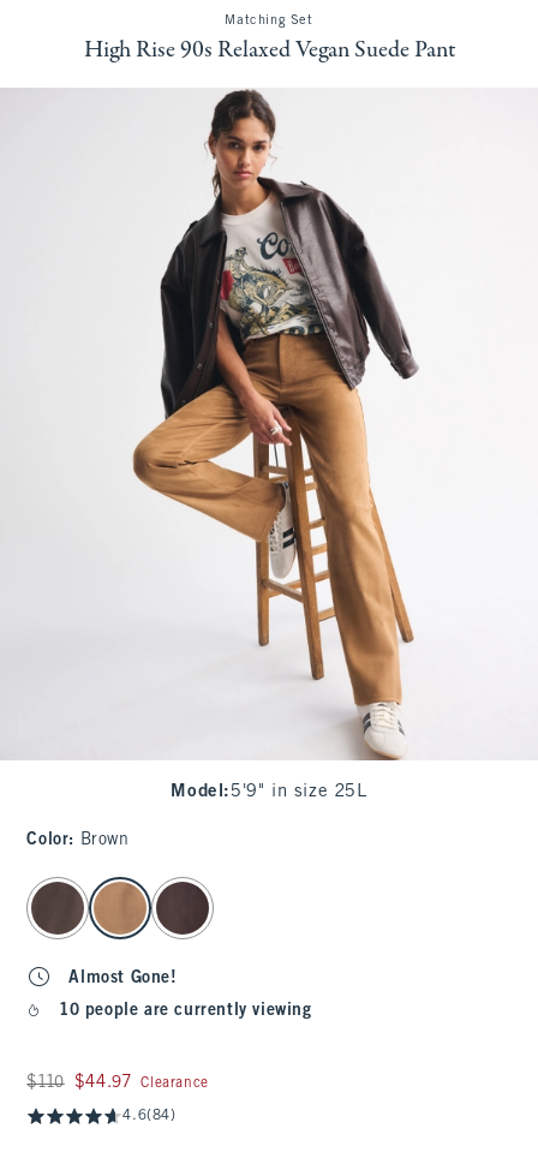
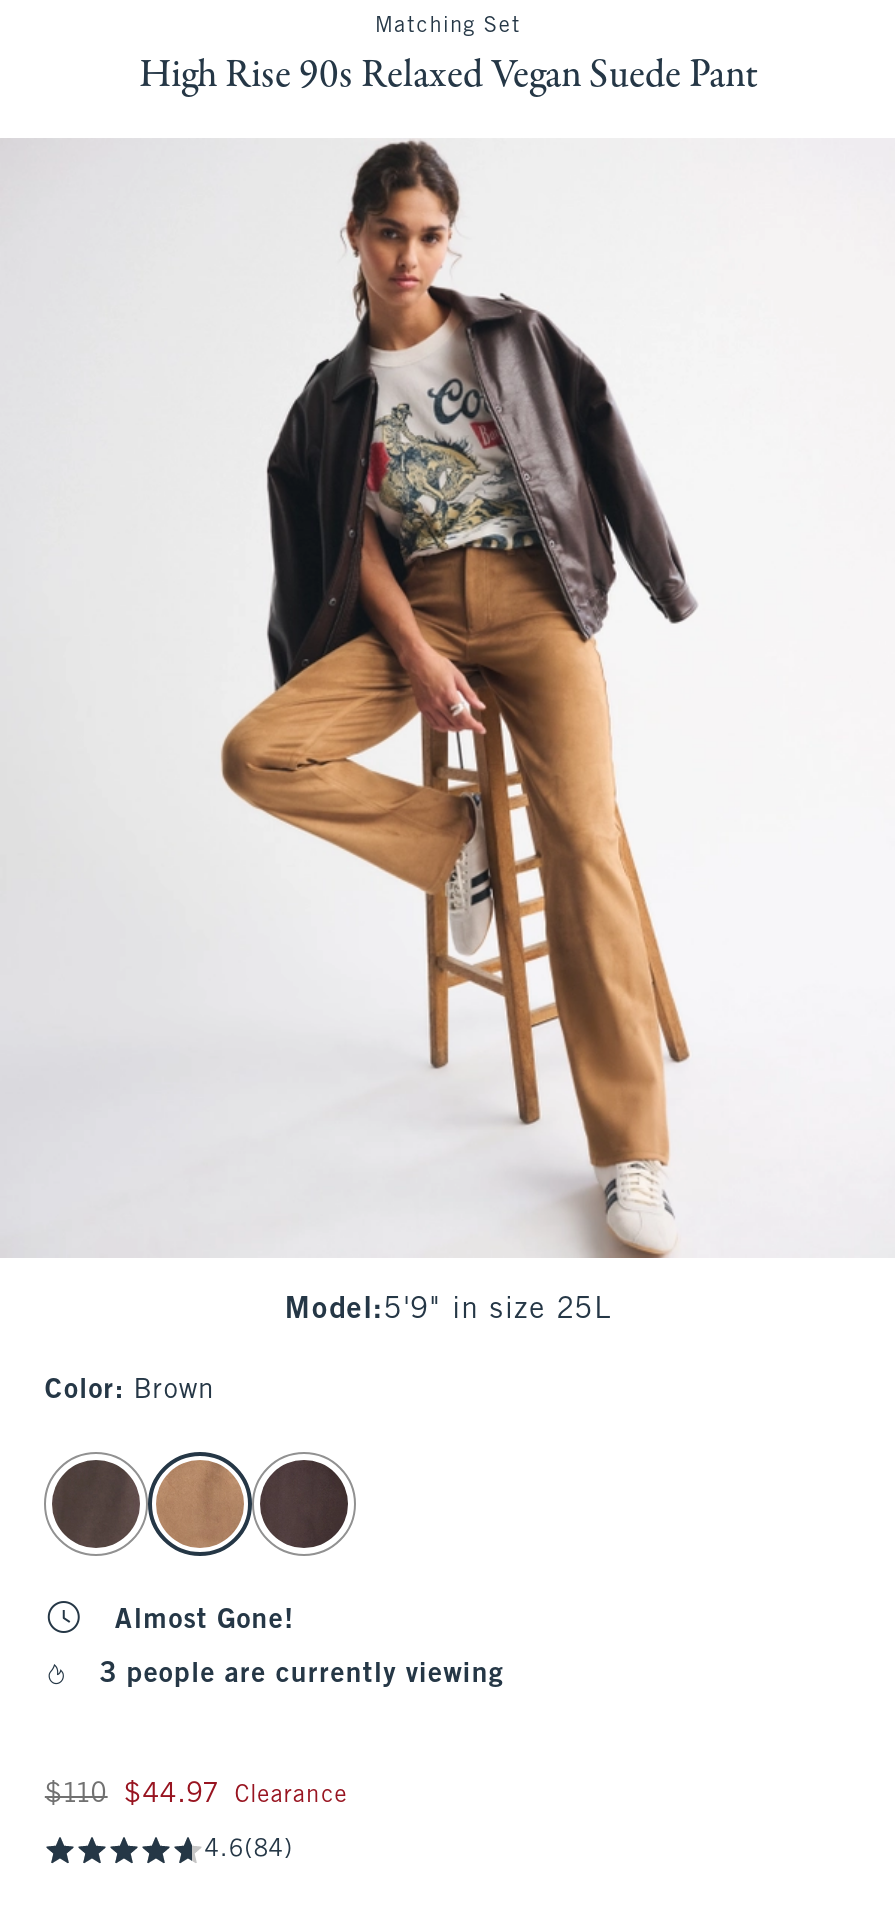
- 10 people are currently viewing
+ 3 people are currently viewing
